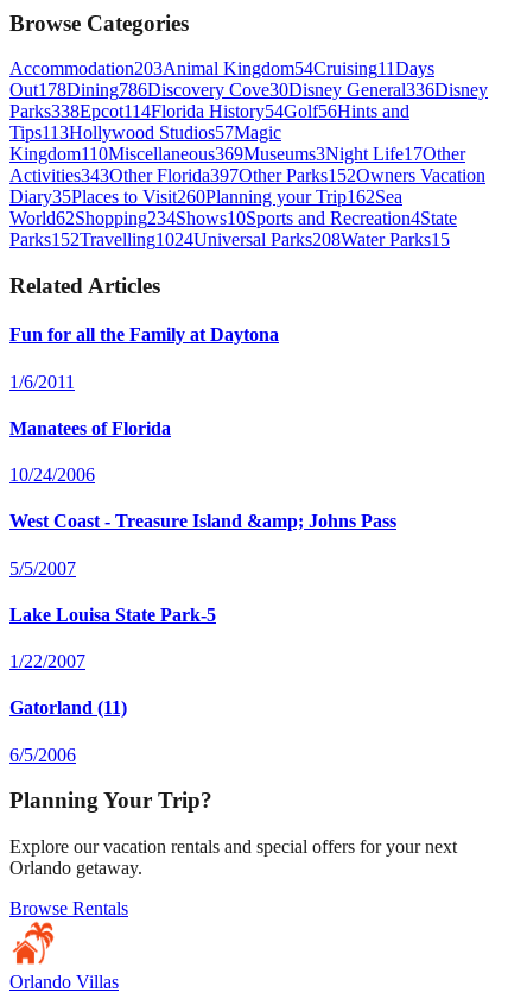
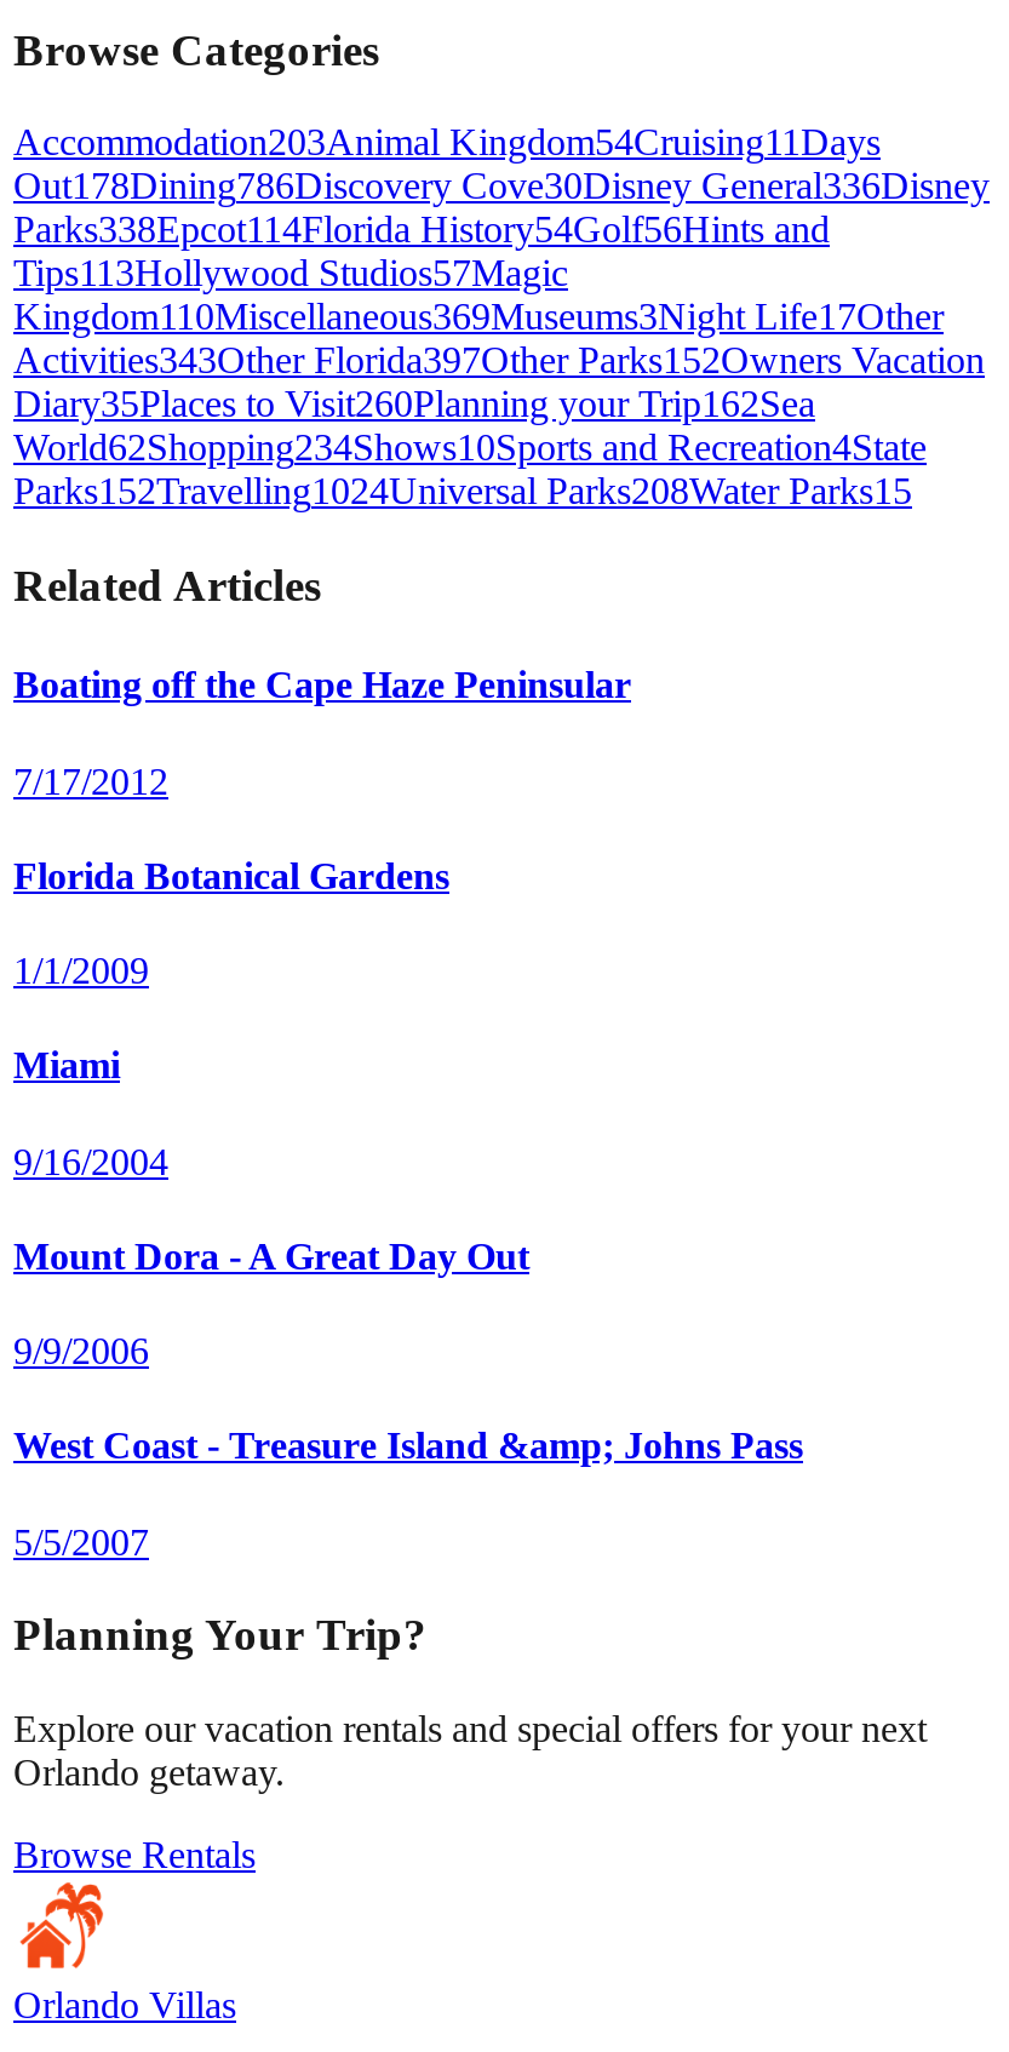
- Fun for all the Family at Daytona
- 1/6/2011
- Manatees of Florida
- 10/24/2006
+ Boating off the Cape Haze Peninsular
+ 7/17/2012
+ Florida Botanical Gardens
+ 1/1/2009
+ Miami
+ 9/16/2004
+ Mount Dora - A Great Day Out
+ 9/9/2006

moved down: West Coast - Treasure Island &amp; Johns Pass | 5/5/2007

- Lake Louisa State Park-5
- 1/22/2007
- Gatorland (11)
- 6/5/2006
